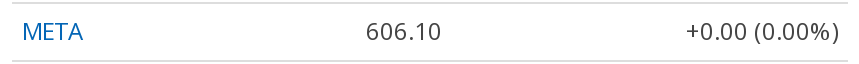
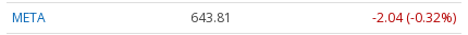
- 606.10
+ 643.81

- +0.00 (0.00%)
+ -2.04 (-0.32%)
